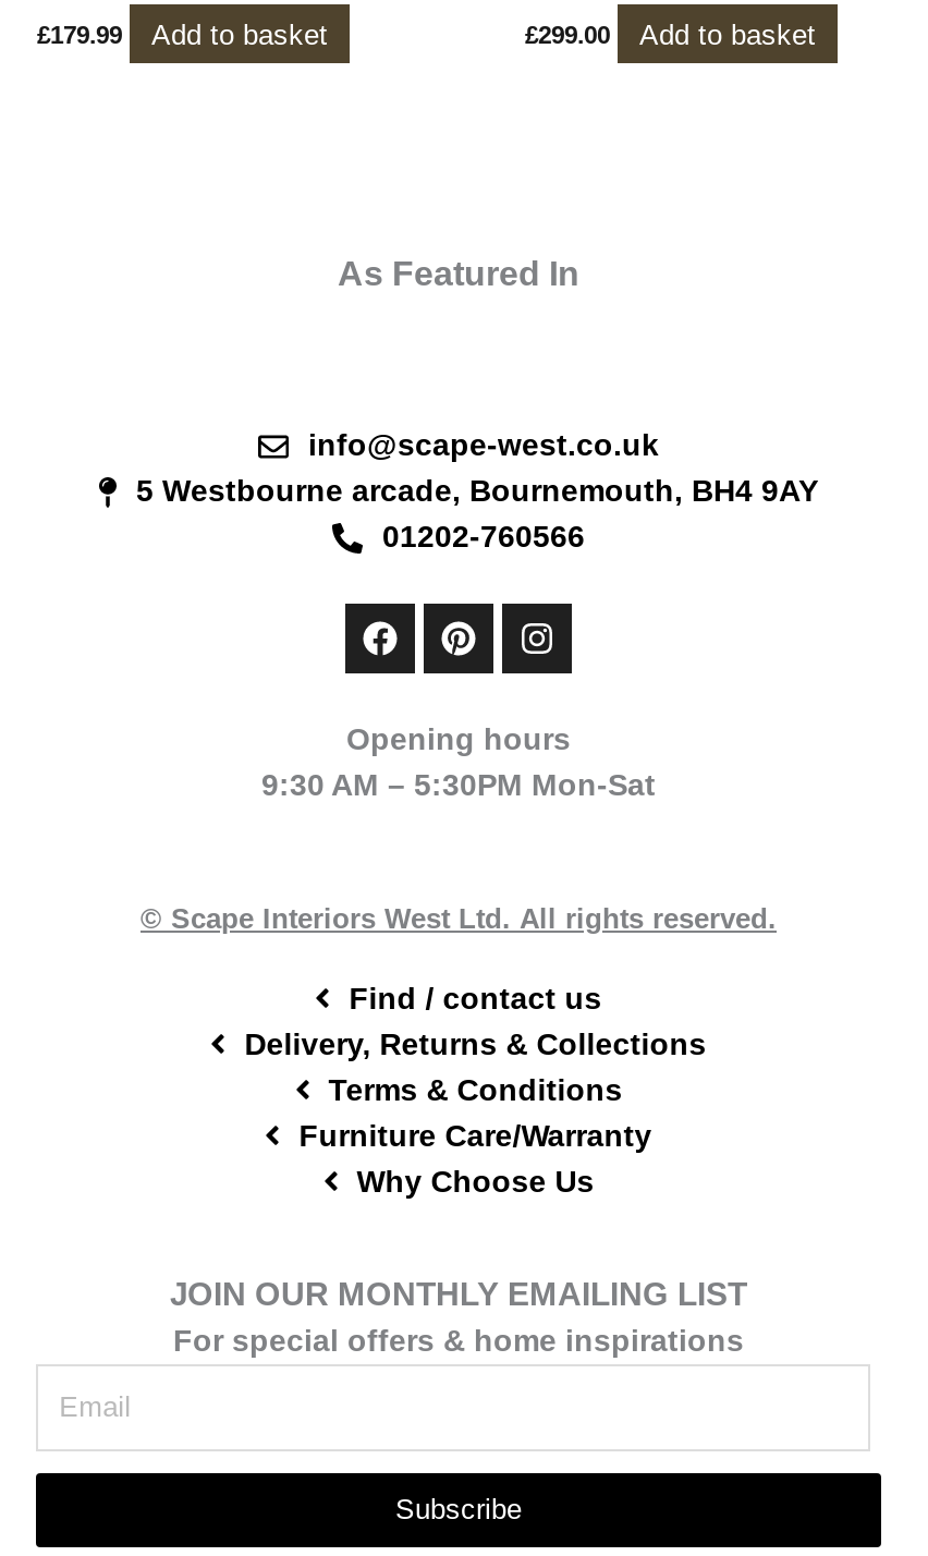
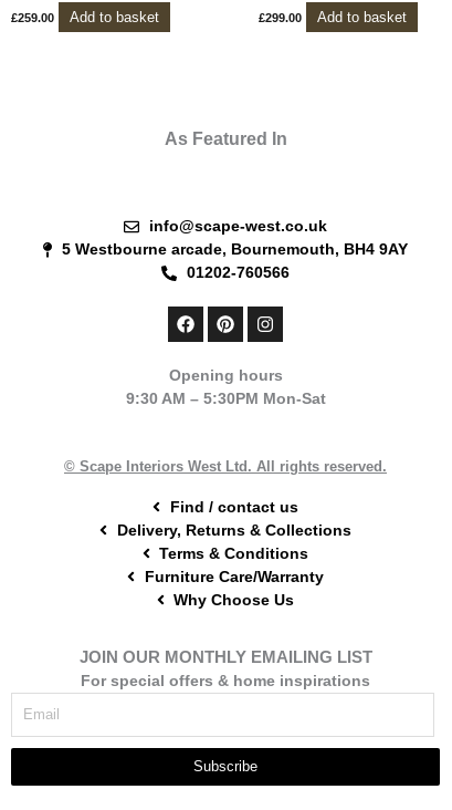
- £179.99 Add to basket
+ £259.00 Add to basket
